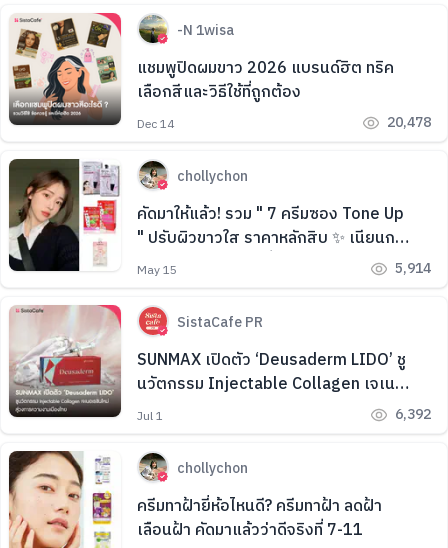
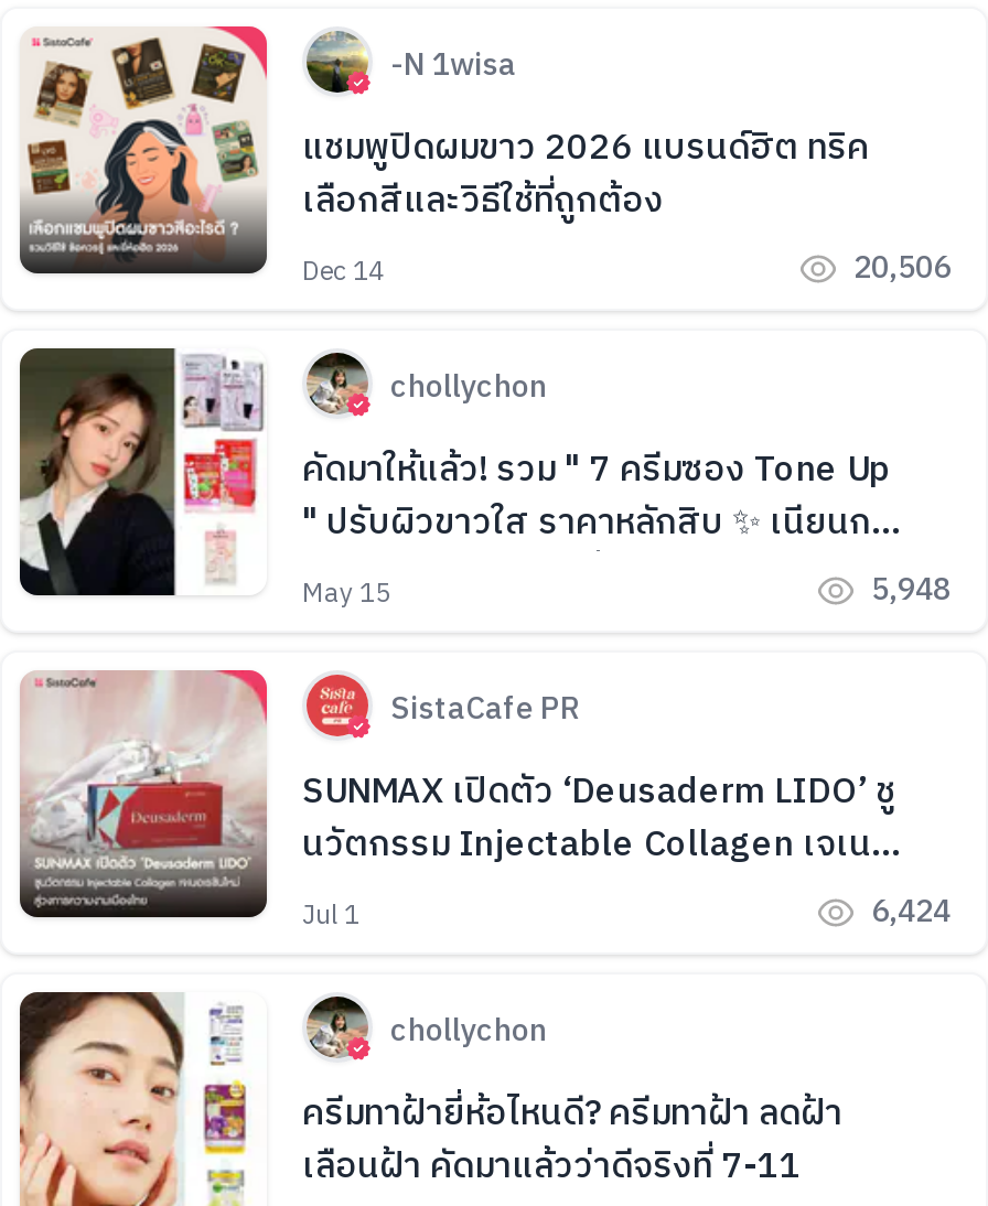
- 20,478
+ 20,506

- 5,914
+ 5,948

- 6,392
+ 6,424
